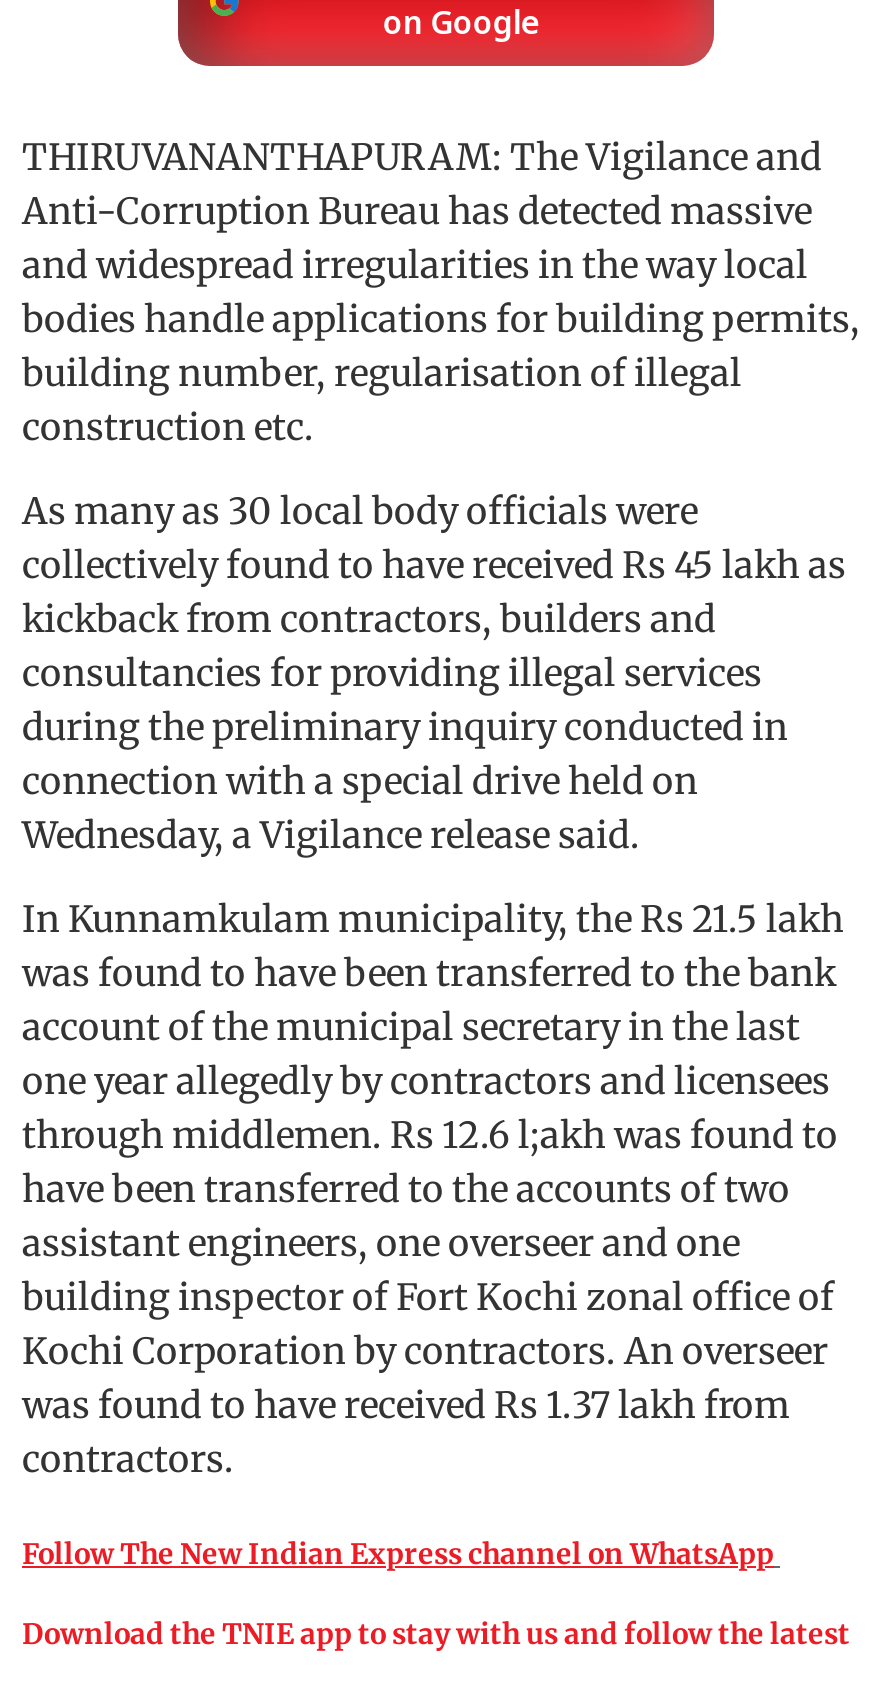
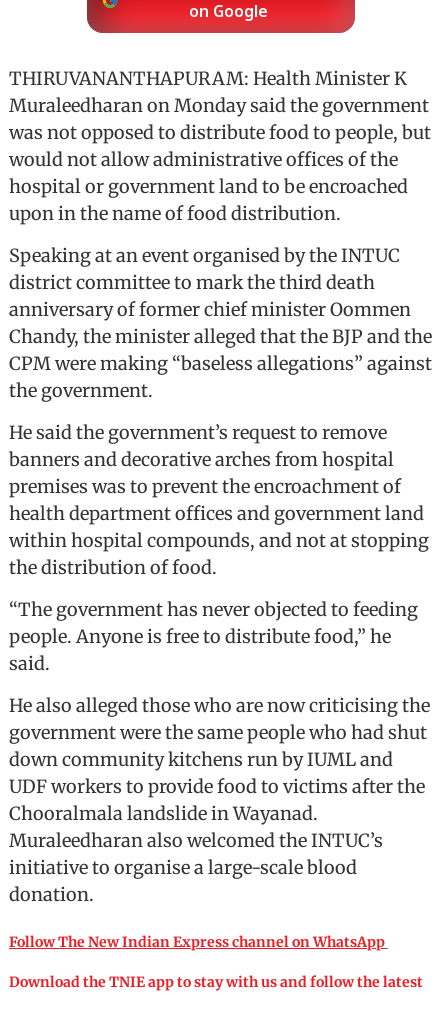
- THIRUVANANTHAPURAM: The Vigilance and
- Anti-Corruption Bureau has detected massive
- and widespread irregularities in the way local
- bodies handle applications for building permits,
- building number, regularisation of illegal
- construction etc.
- As many as 30 local body officials were
- collectively found to have received Rs 45 lakh as
- kickback from contractors, builders and
- consultancies for providing illegal services
- during the preliminary inquiry conducted in
- connection with a special drive held on
- Wednesday, a Vigilance release said.
- In Kunnamkulam municipality, the Rs 21.5 lakh
- was found to have been transferred to the bank
- account of the municipal secretary in the last
- one year allegedly by contractors and licensees
- through middlemen. Rs 12.6 l;akh was found to
- have been transferred to the accounts of two
- assistant engineers, one overseer and one
- building inspector of Fort Kochi zonal office of
- Kochi Corporation by contractors. An overseer
- was found to have received Rs 1.37 lakh from
- contractors.
+ THIRUVANANTHAPURAM: Health Minister K
+ Muraleedharan on Monday said the government
+ was not opposed to distribute food to people, but
+ would not allow administrative offices of the
+ hospital or government land to be encroached
+ upon in the name of food distribution.
+ Speaking at an event organised by the INTUC
+ district committee to mark the third death
+ anniversary of former chief minister Oommen
+ Chandy, the minister alleged that the BJP and the
+ CPM were making “baseless allegations” against
+ the government.
+ He said the government’s request to remove
+ banners and decorative arches from hospital
+ premises was to prevent the encroachment of
+ health department offices and government land
+ within hospital compounds, and not at stopping
+ the distribution of food.
+ “The government has never objected to feeding
+ people. Anyone is free to distribute food,” he
+ said.
+ He also alleged those who are now criticising the
+ government were the same people who had shut
+ down community kitchens run by IUML and
+ UDF workers to provide food to victims after the
+ Chooralmala landslide in Wayanad.
+ Muraleedharan also welcomed the INTUC’s
+ initiative to organise a large-scale blood
+ donation.
